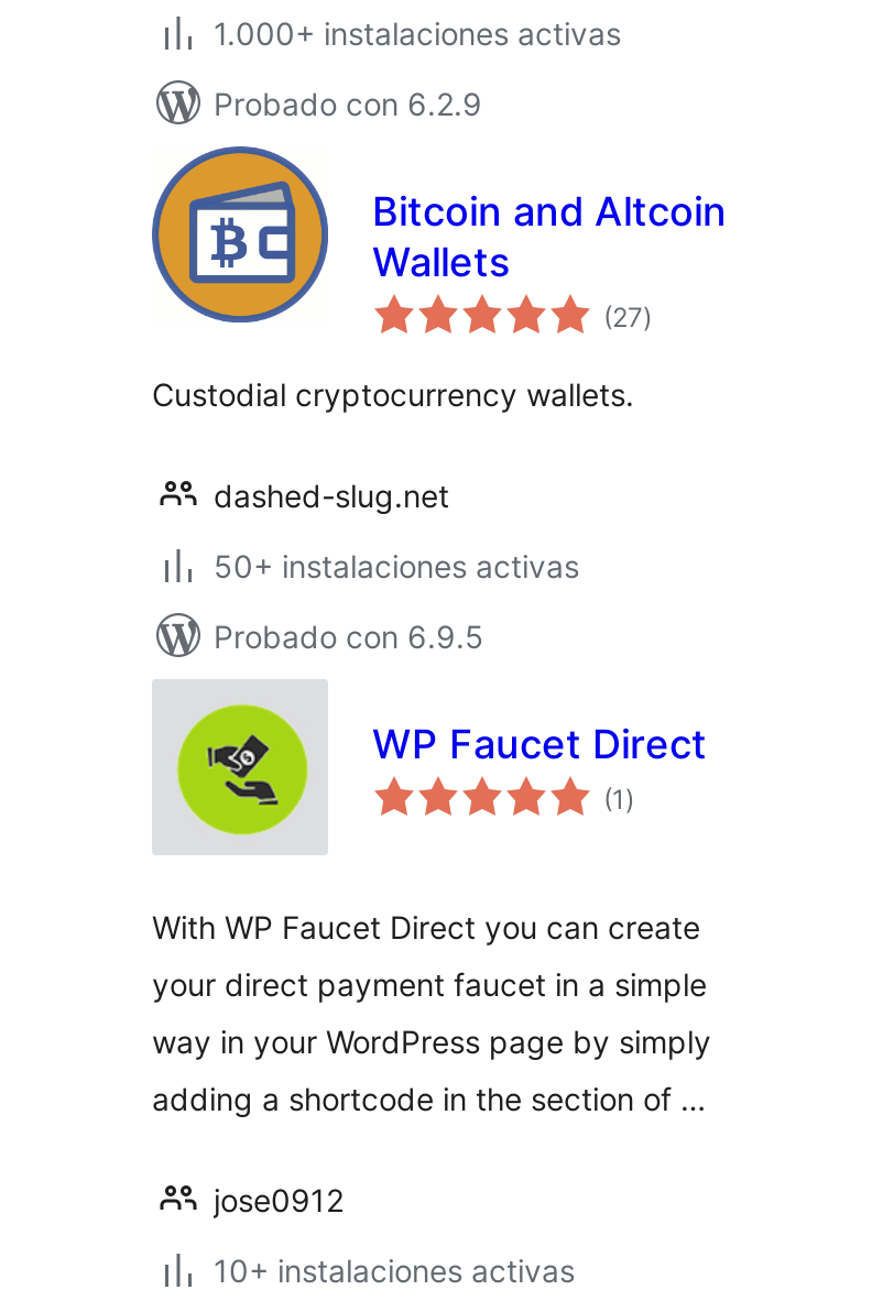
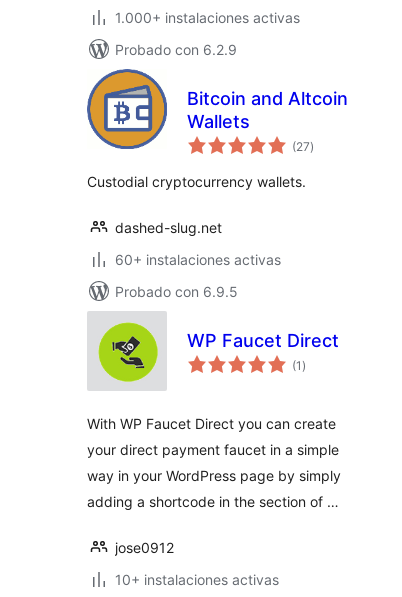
- 50+ instalaciones activas
+ 60+ instalaciones activas
